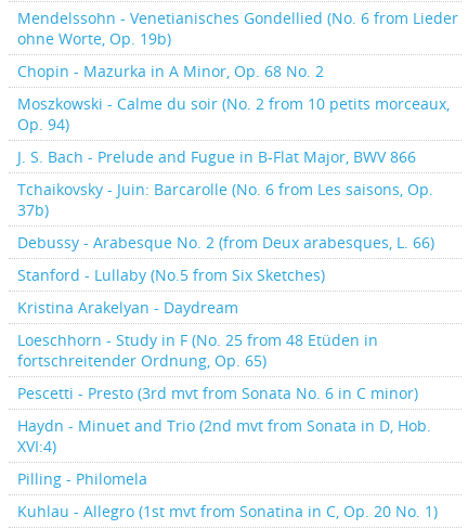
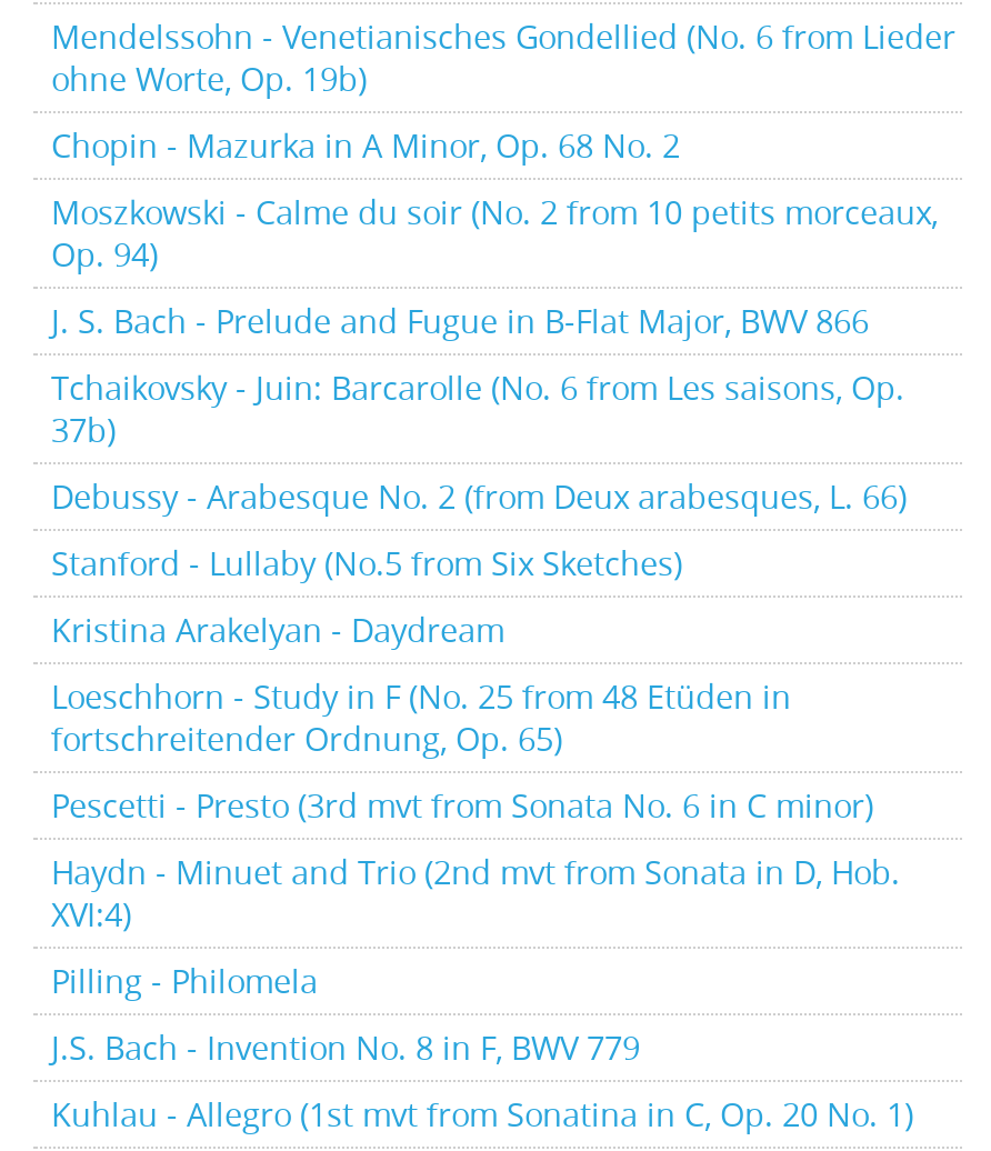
+ J.S. Bach - Invention No. 8 in F, BWV 779
